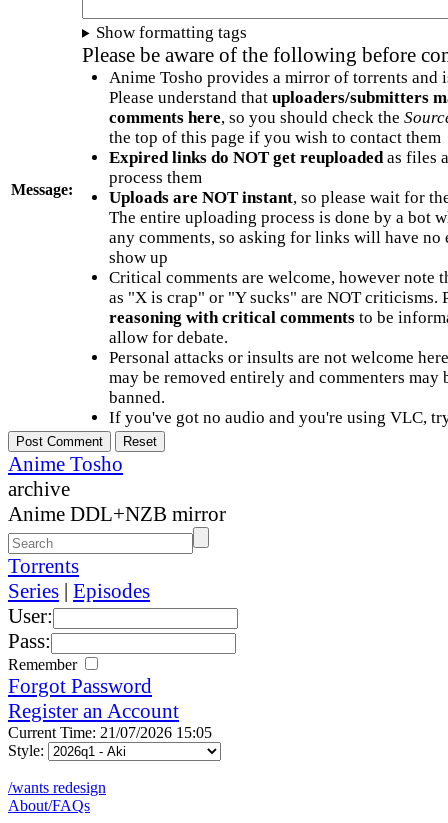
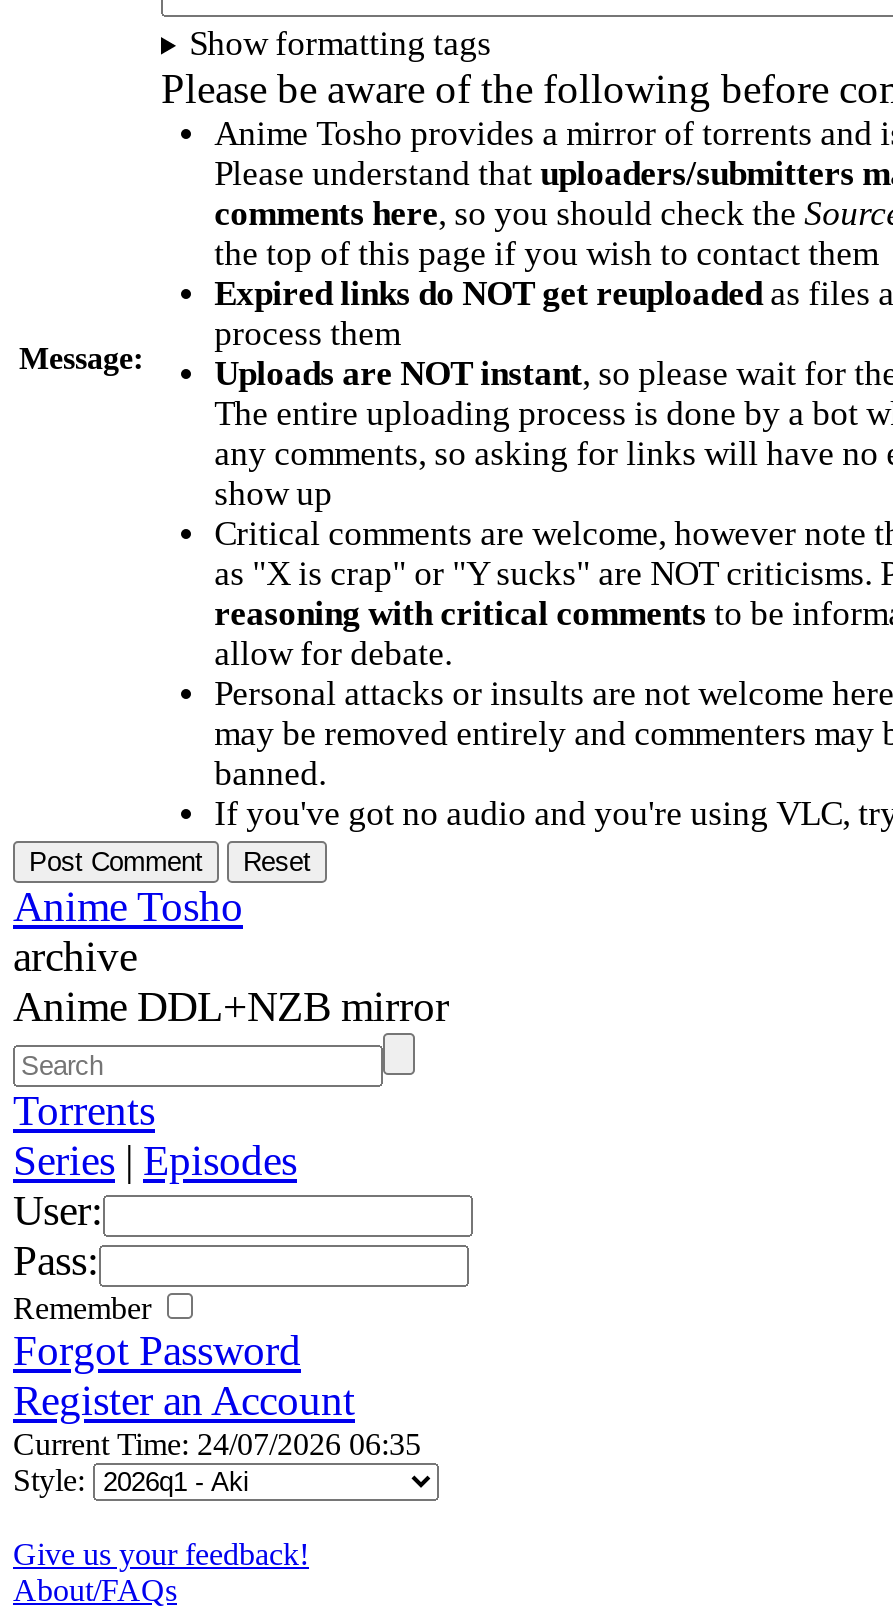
- Current Time: 21/07/2026 15:05
+ Current Time: 24/07/2026 06:35

- /wants redesign
+ Give us your feedback!
